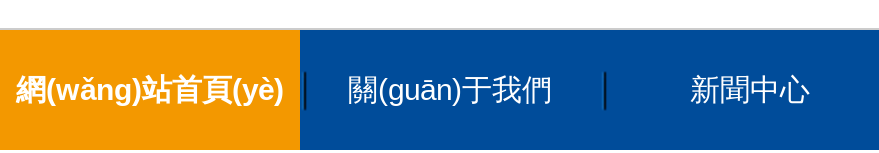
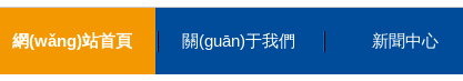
- 網(wǎng)站首頁(yè)
+ 網(wǎng)站首頁
